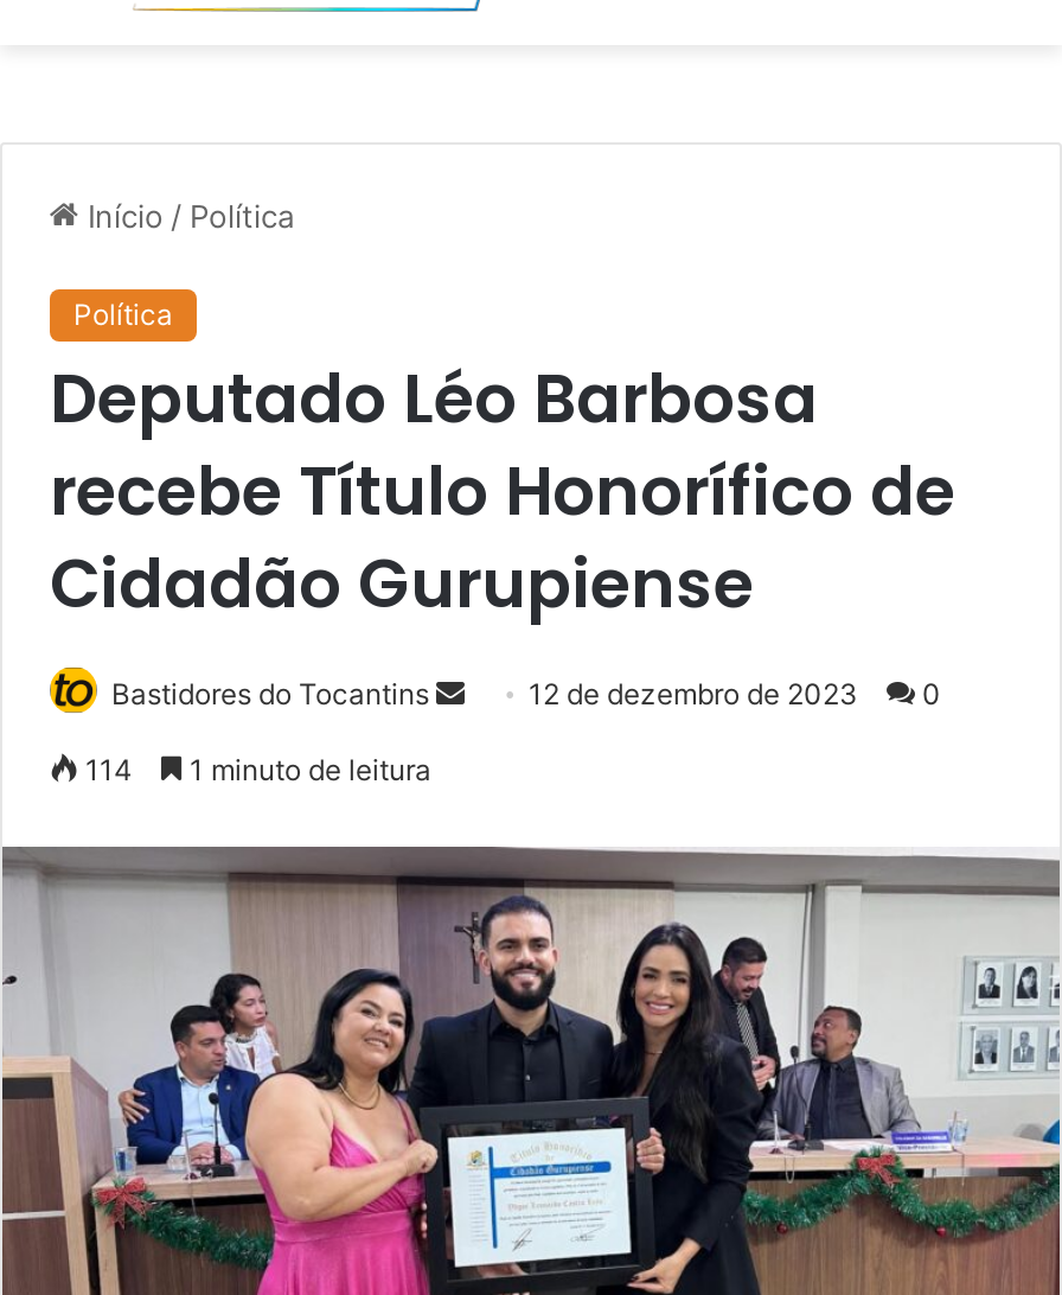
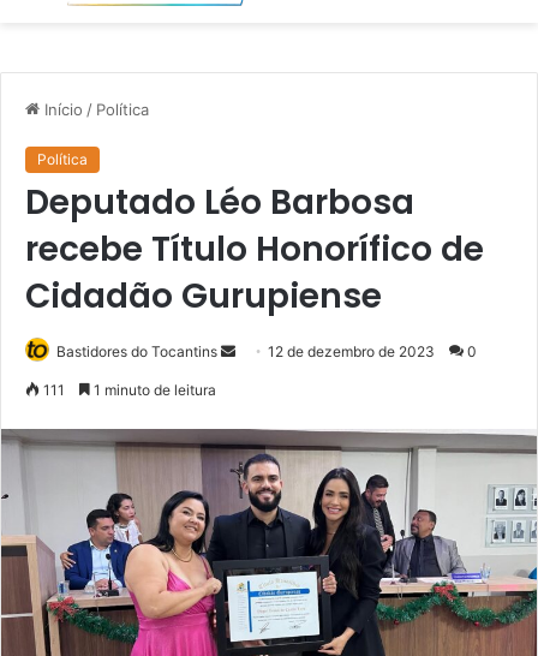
- 114 1 minuto de leitura
+ 111 1 minuto de leitura
